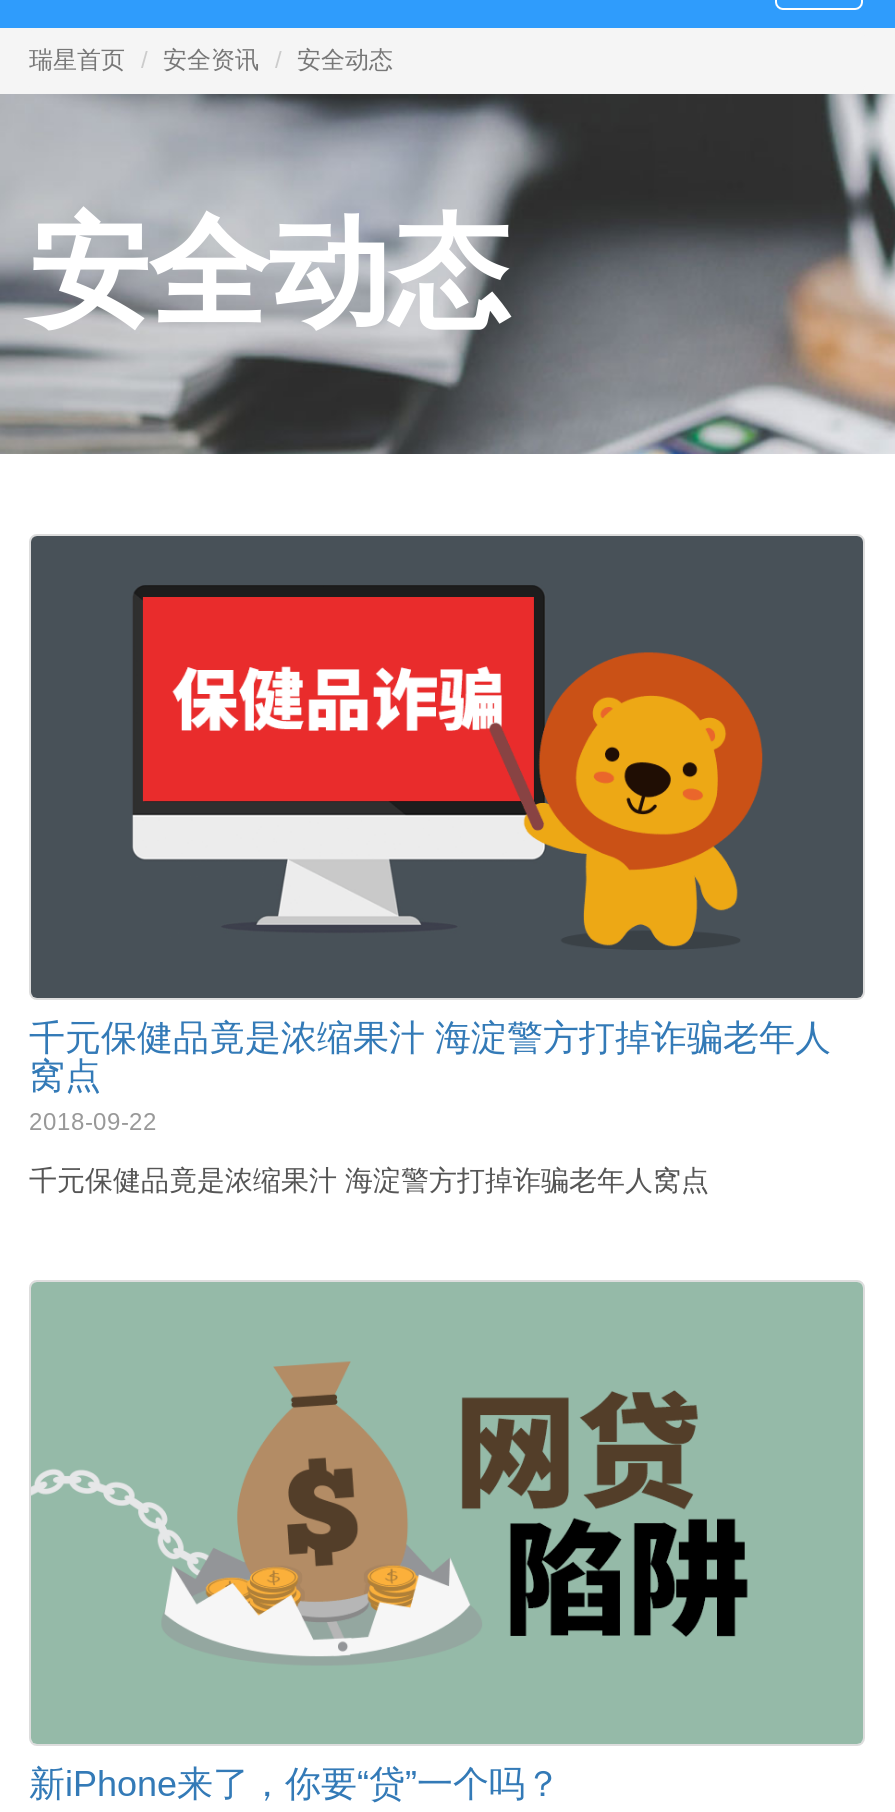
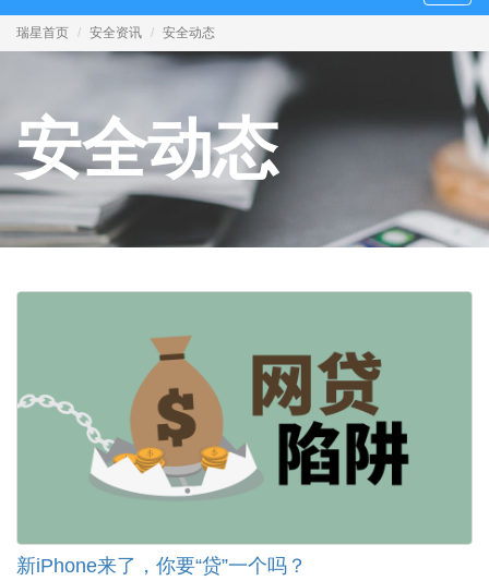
- [image]
- 千元保健品竟是浓缩果汁 海淀警方打掉诈骗老年人
- 窝点
- 2018-09-22
- 千元保健品竟是浓缩果汁 海淀警方打掉诈骗老年人窝点
